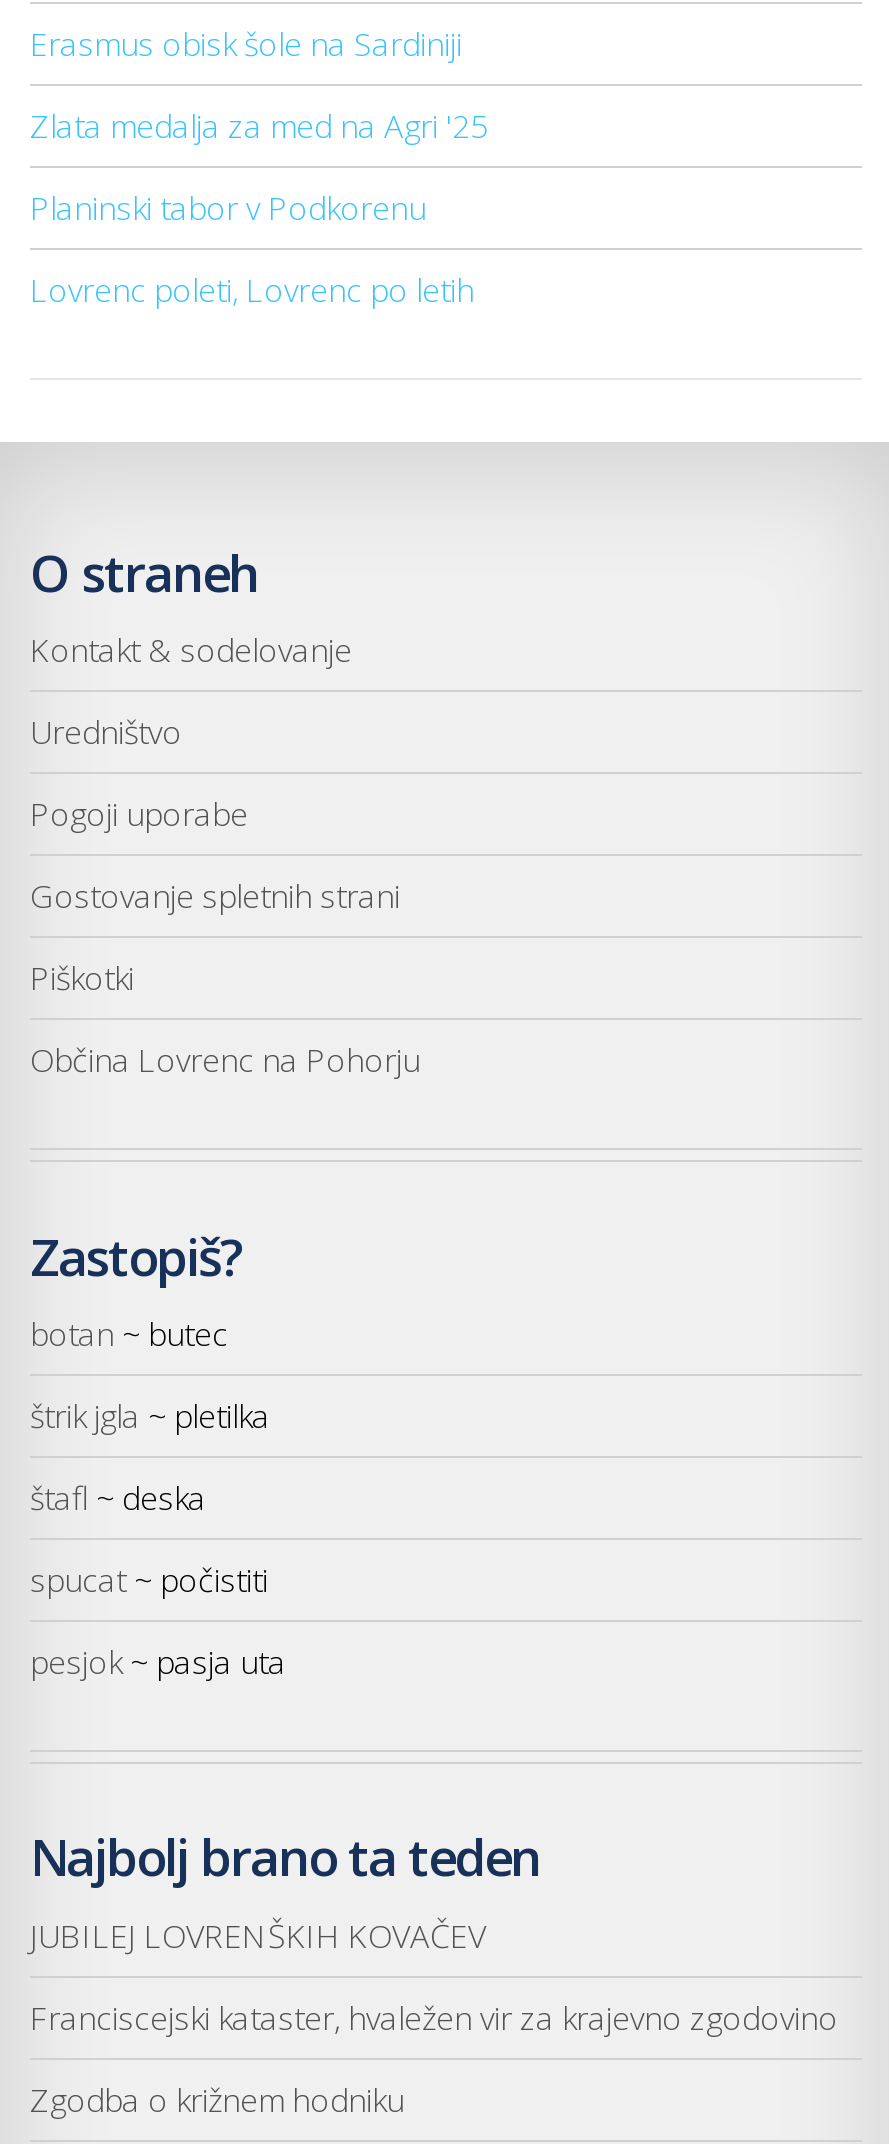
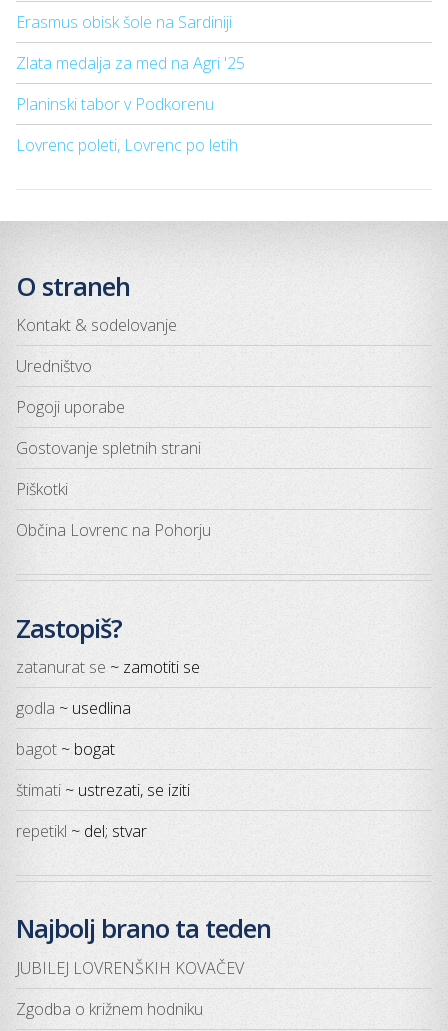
- botan ~ butec
+ zatanurat se ~ zamotiti se

- štrik jgla ~ pletilka
+ godla ~ usedlina

- štafl ~ deska
+ bagot ~ bogat

- spucat ~ počistiti
+ štimati ~ ustrezati, se iziti

- pesjok ~ pasja uta
+ repetikl ~ del; stvar

- Franciscejski kataster, hvaležen vir za krajevno zgodovino
